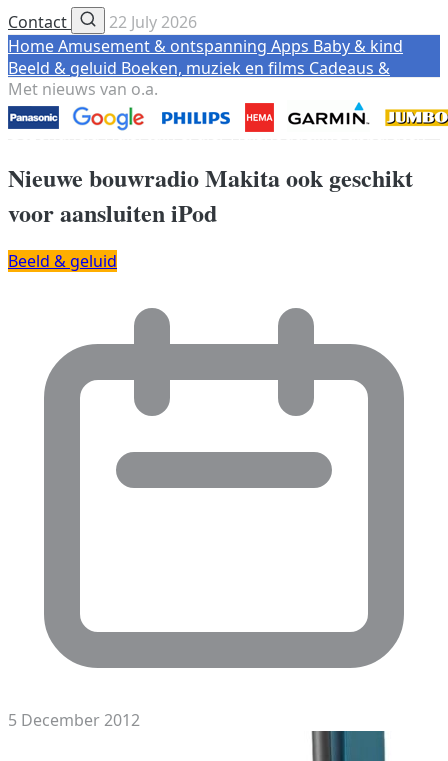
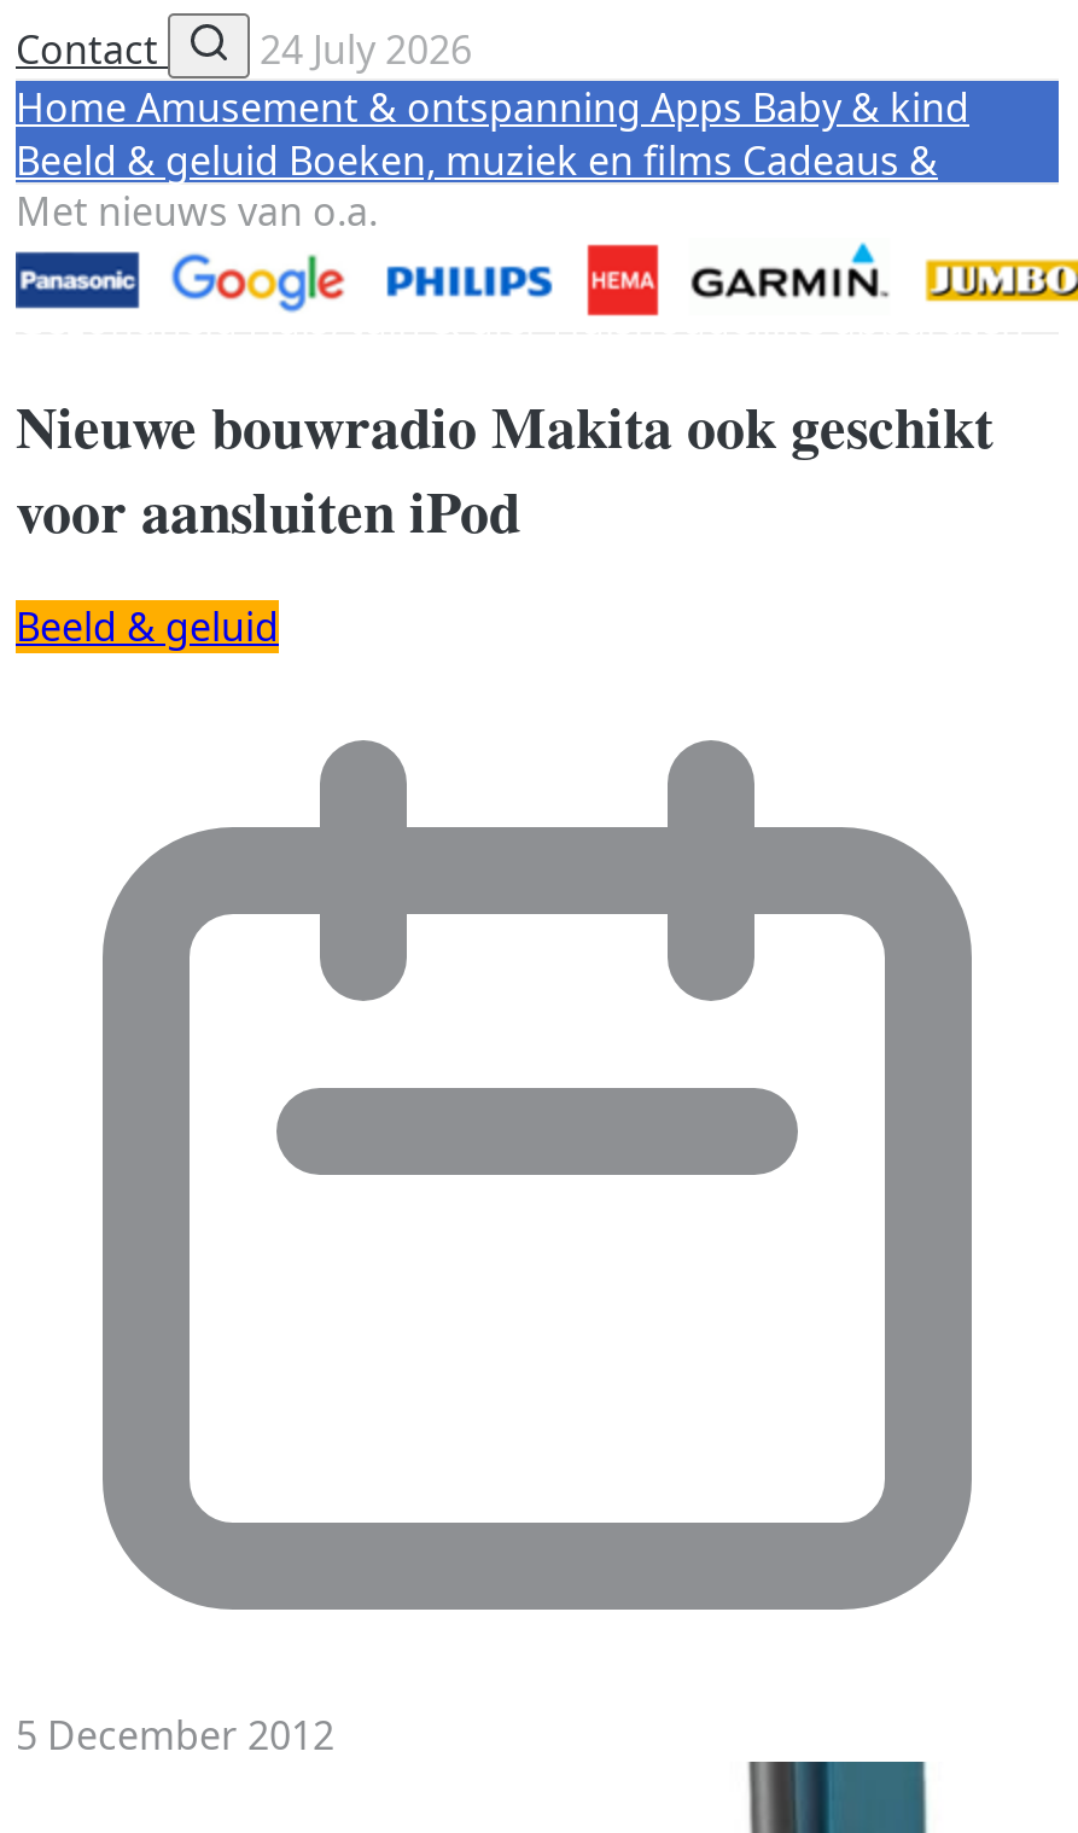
- Contact 22 July 2026
+ Contact 24 July 2026
